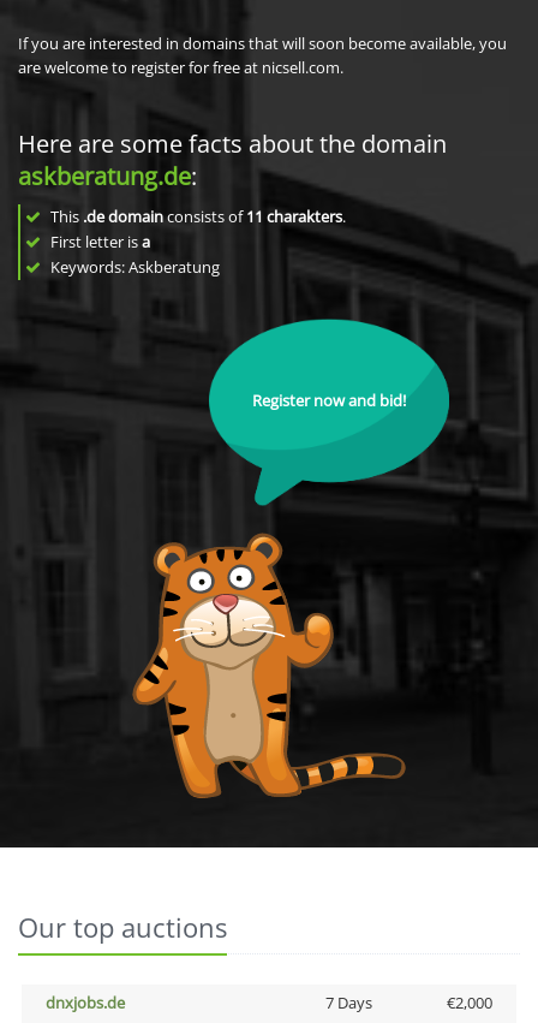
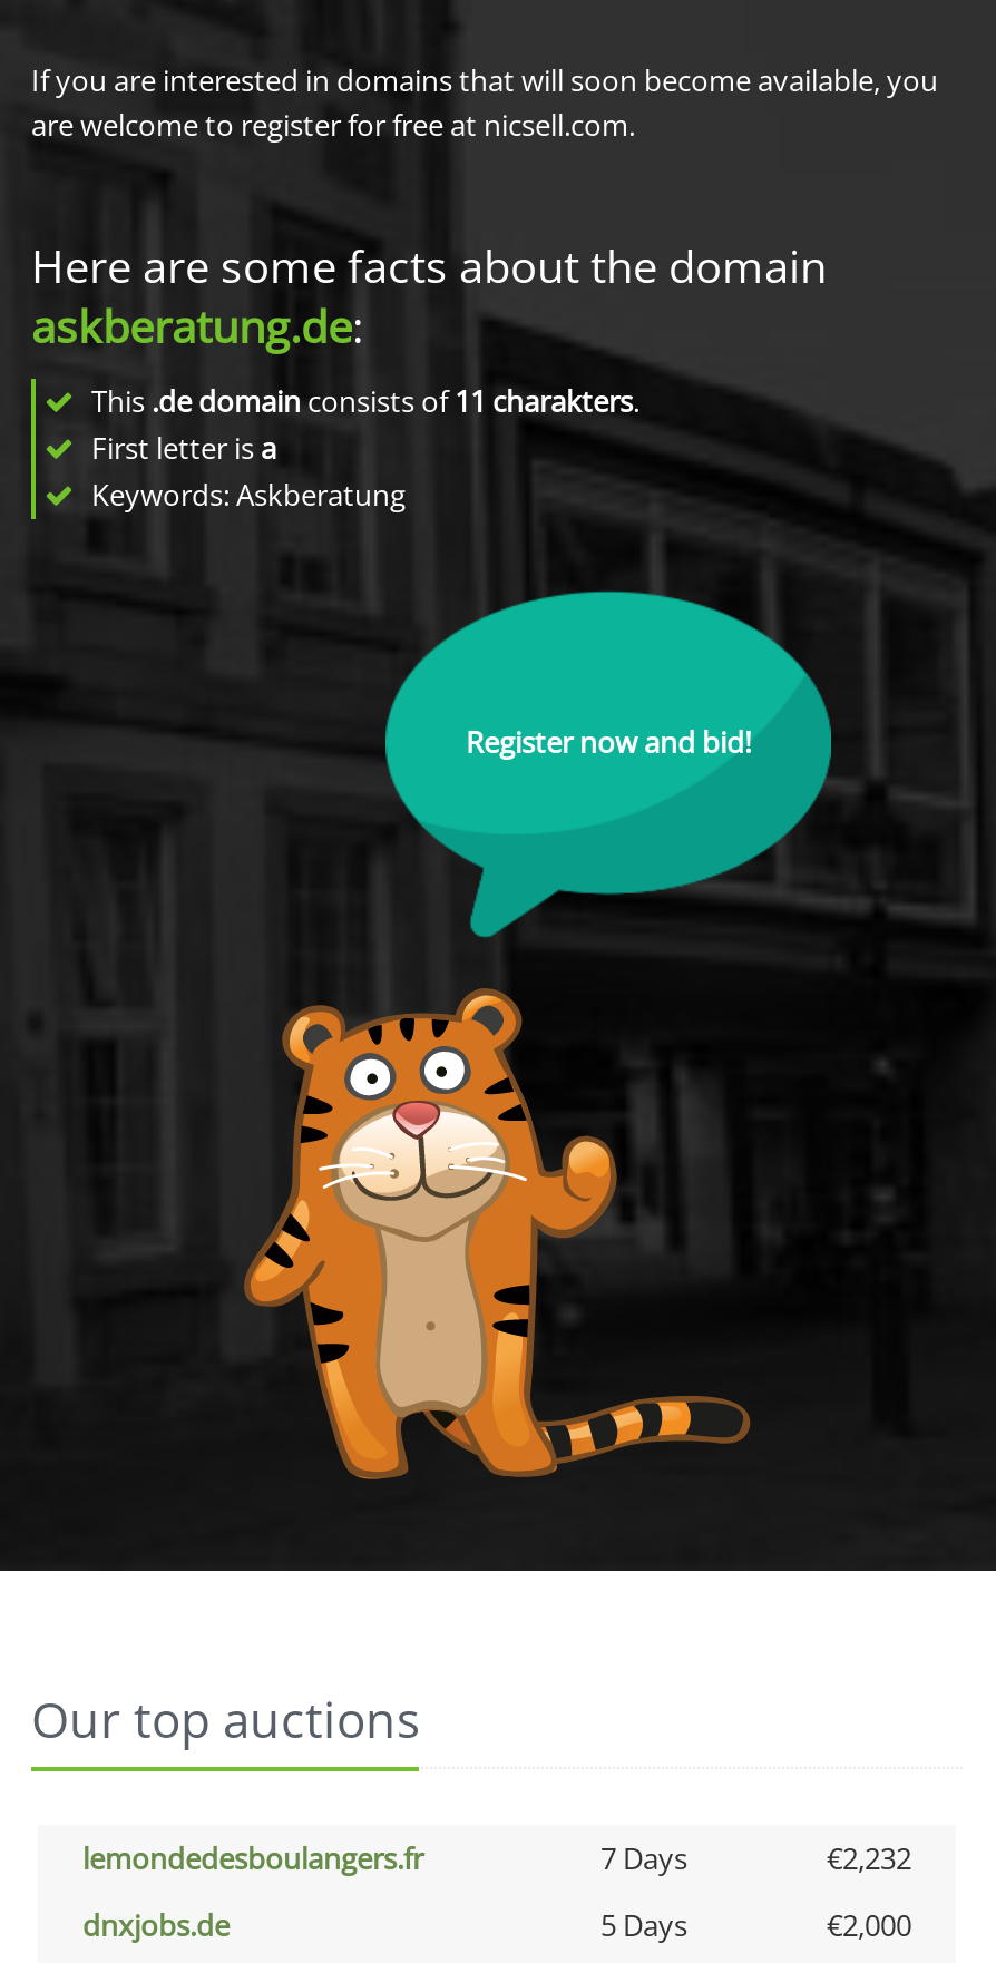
+ lemondedesboulangers.fr
+ 7 Days
+ €2,232

- 7 Days
+ 5 Days
